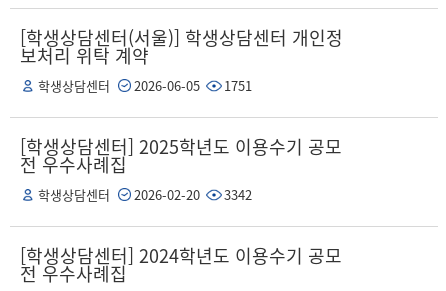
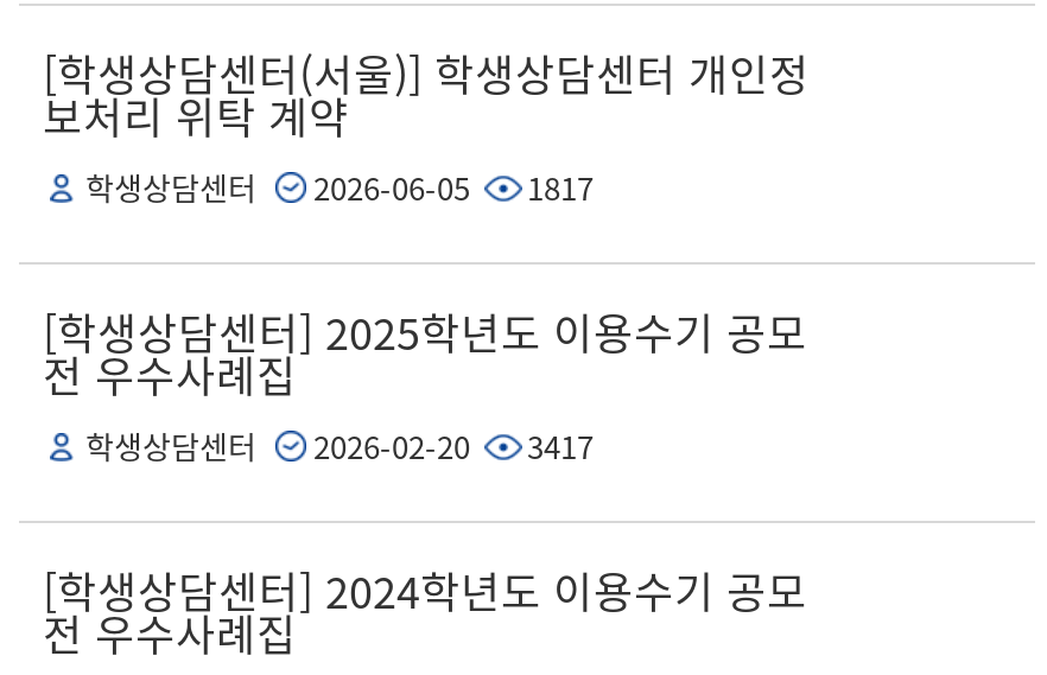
- 학생상담센터 2026-06-05 1751
+ 학생상담센터 2026-06-05 1817

- 학생상담센터 2026-02-20 3342
+ 학생상담센터 2026-02-20 3417
